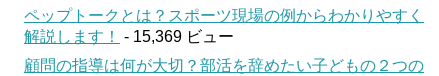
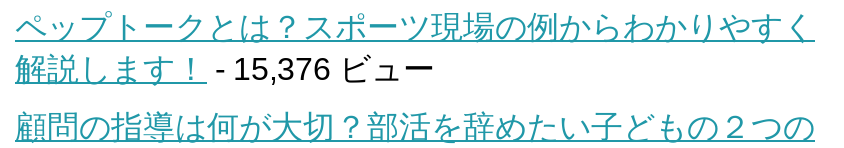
- 解説します！- 15,369 ビュー
+ 解説します！- 15,376 ビュー
